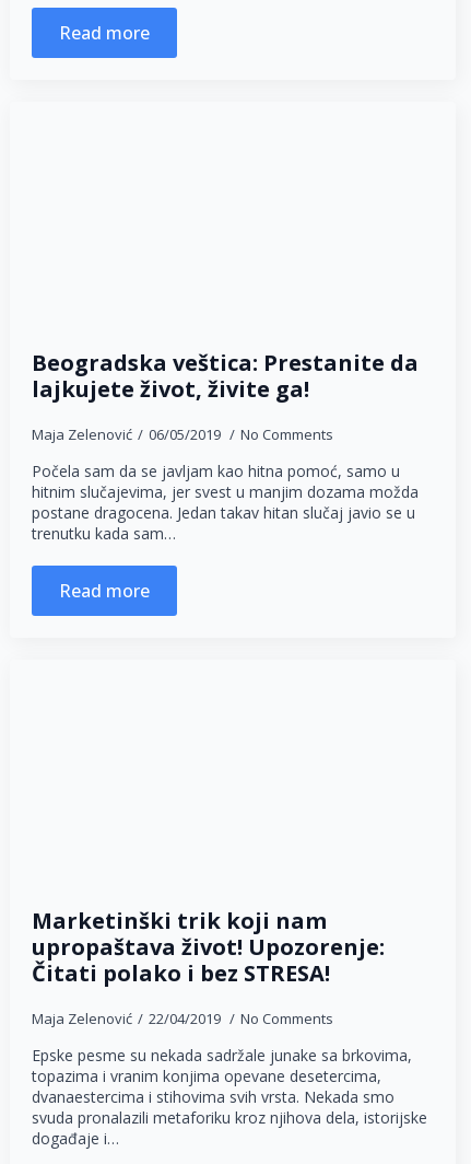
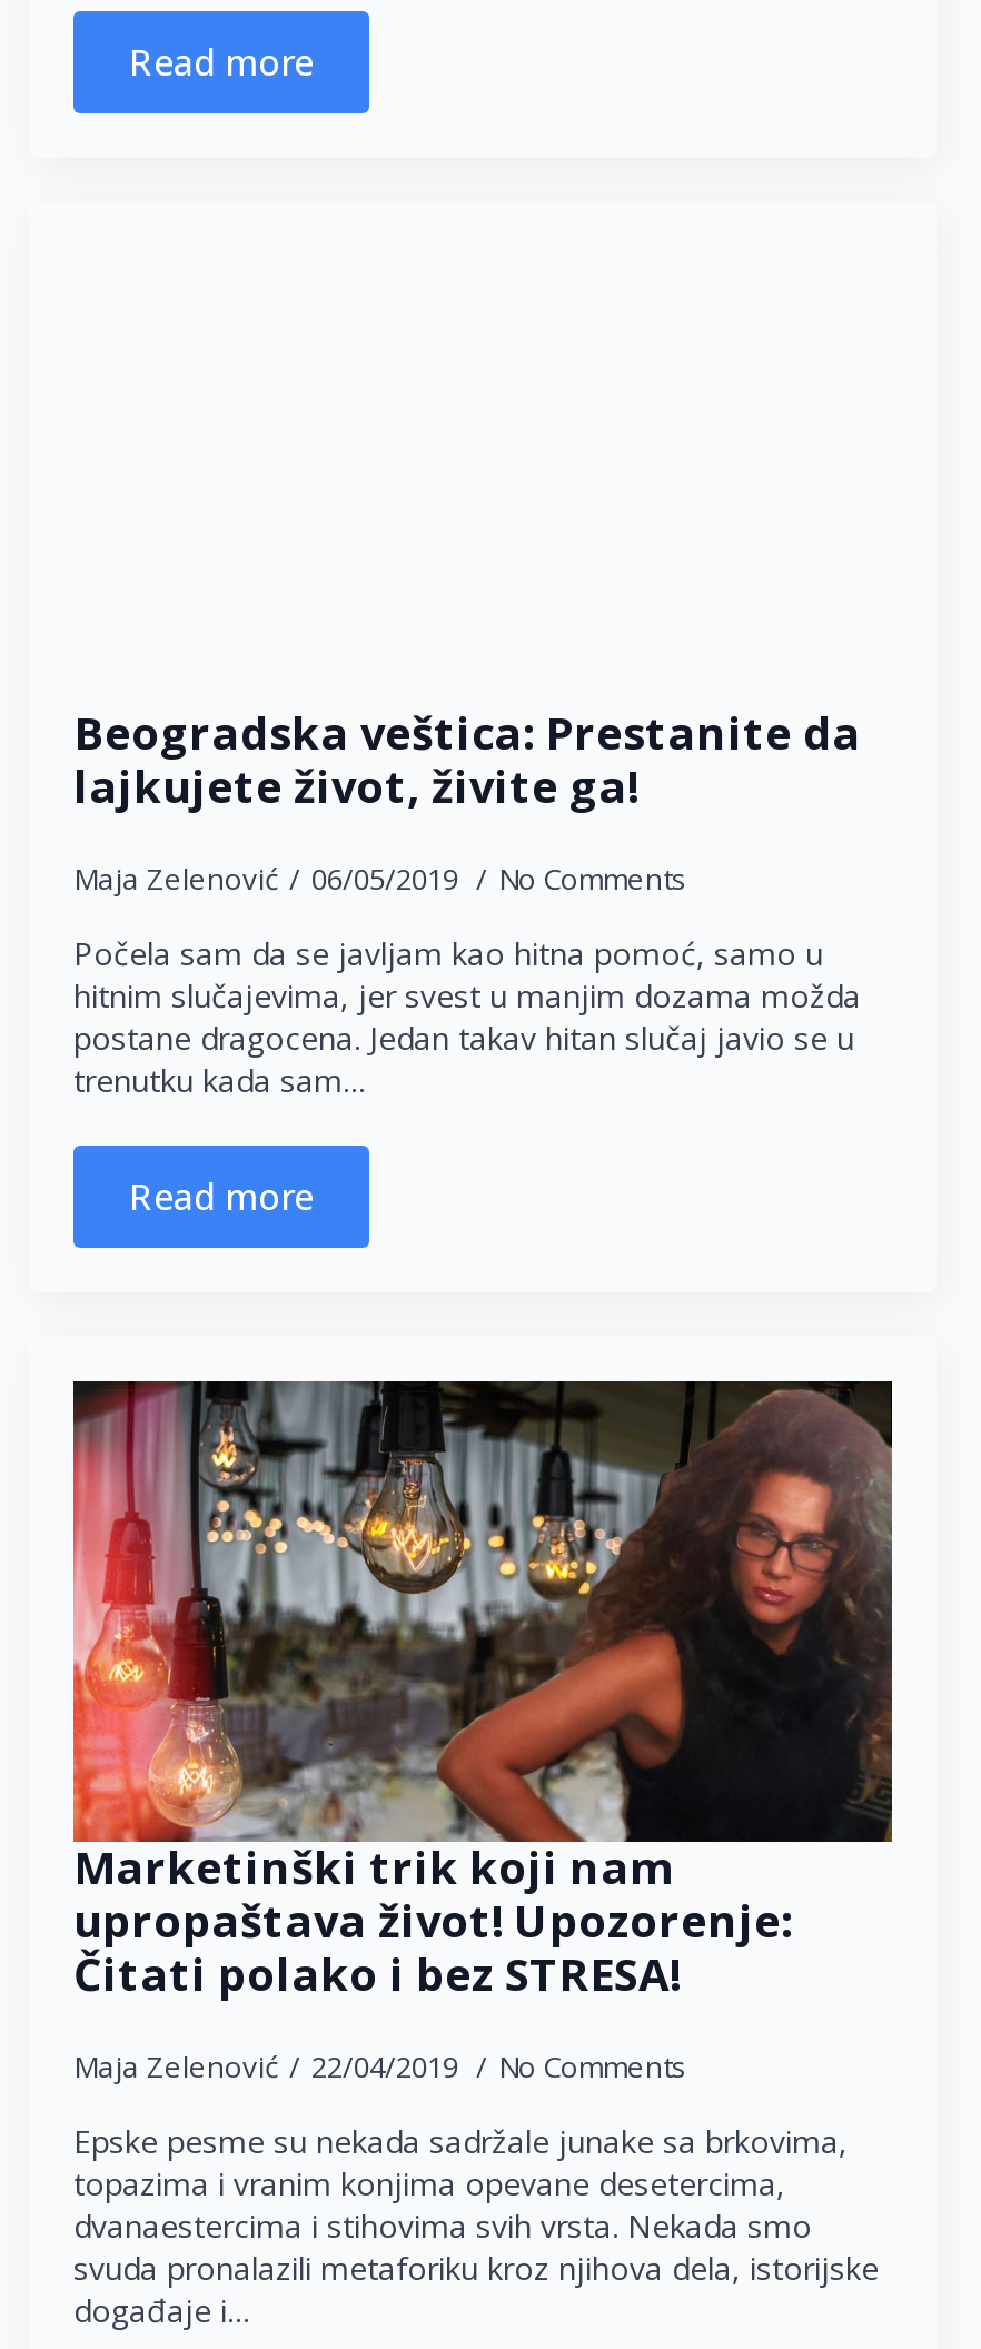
+ [image]
